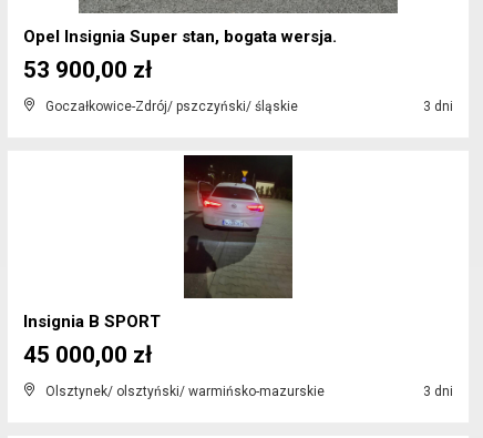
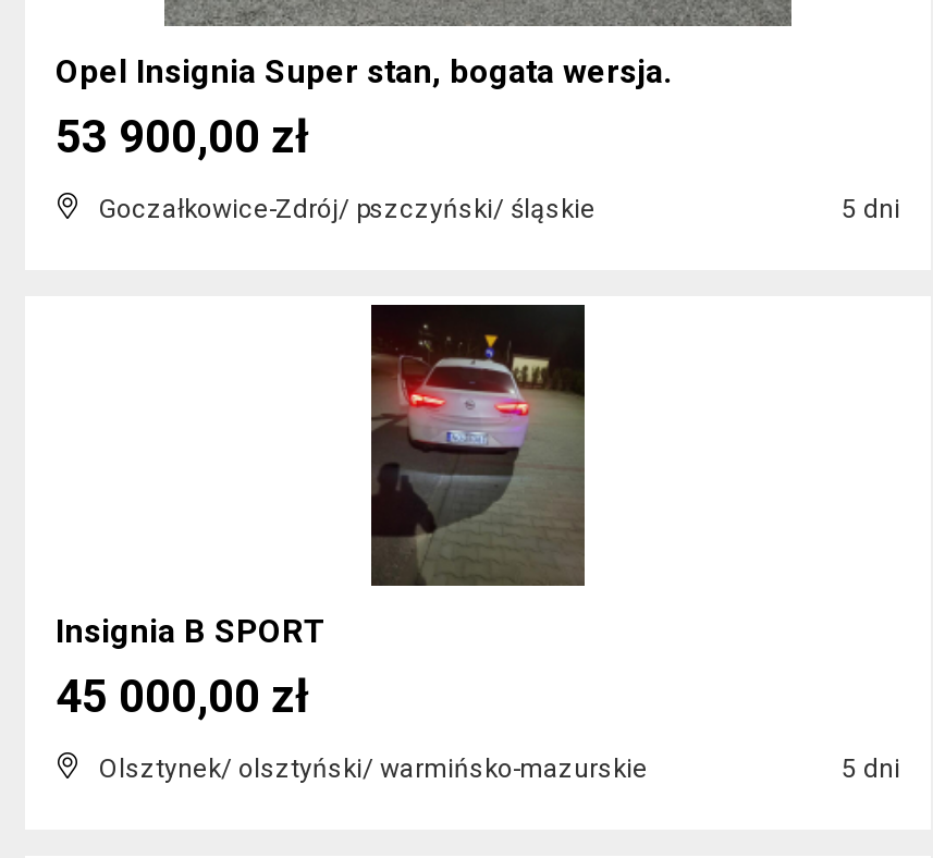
- 3 dni
+ 5 dni

- 3 dni
+ 5 dni
